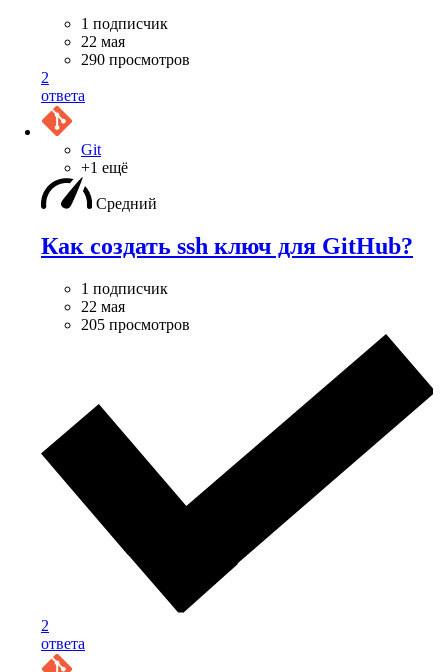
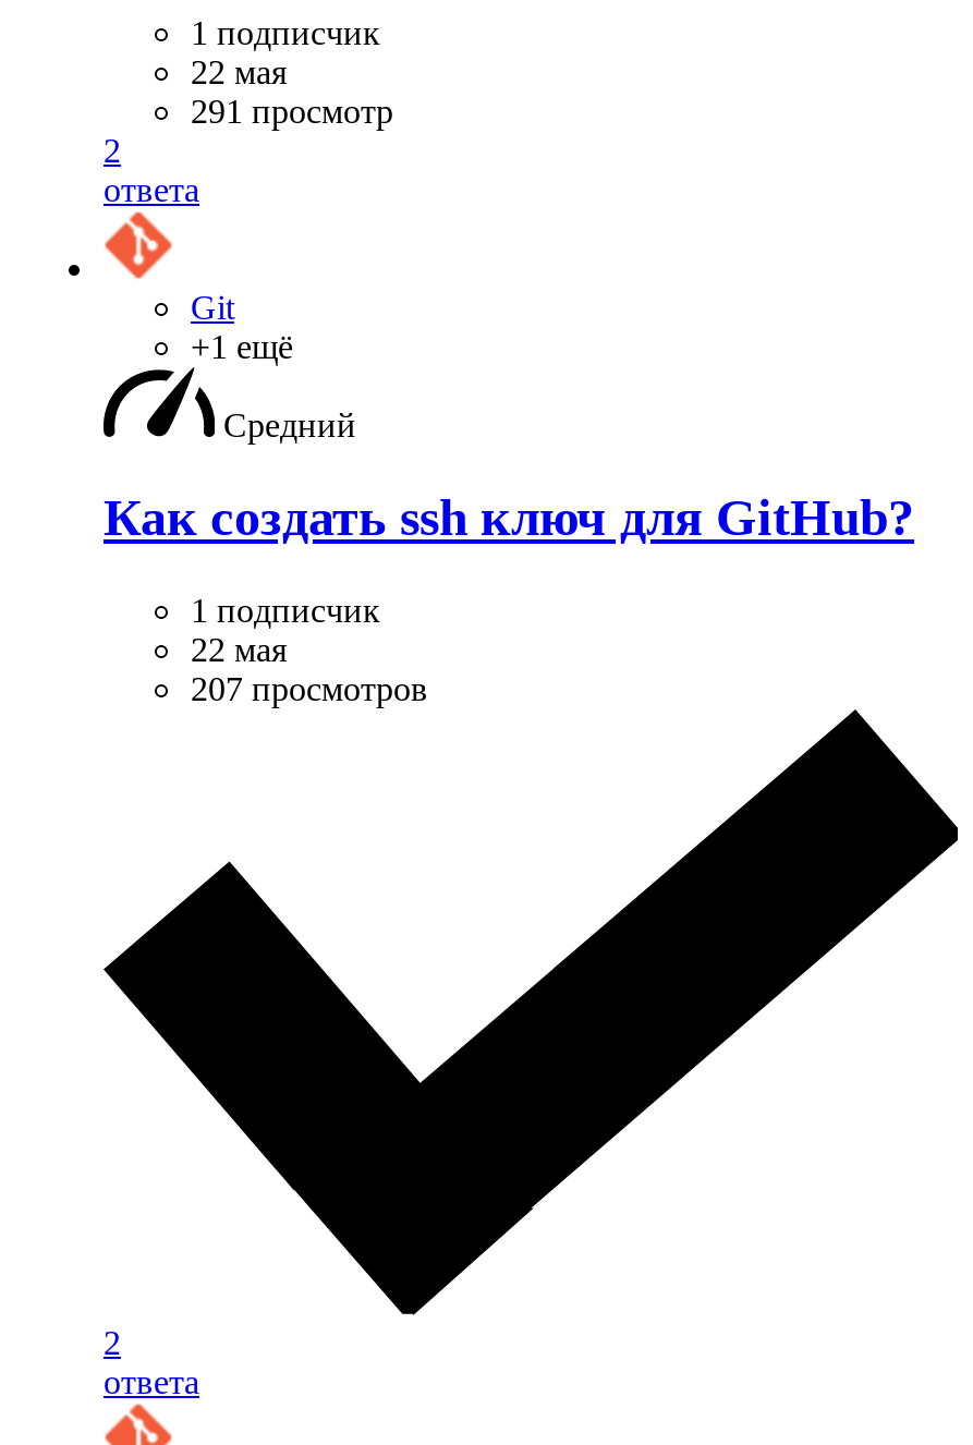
- 290 просмотров
+ 291 просмотр

- 205 просмотров
+ 207 просмотров
